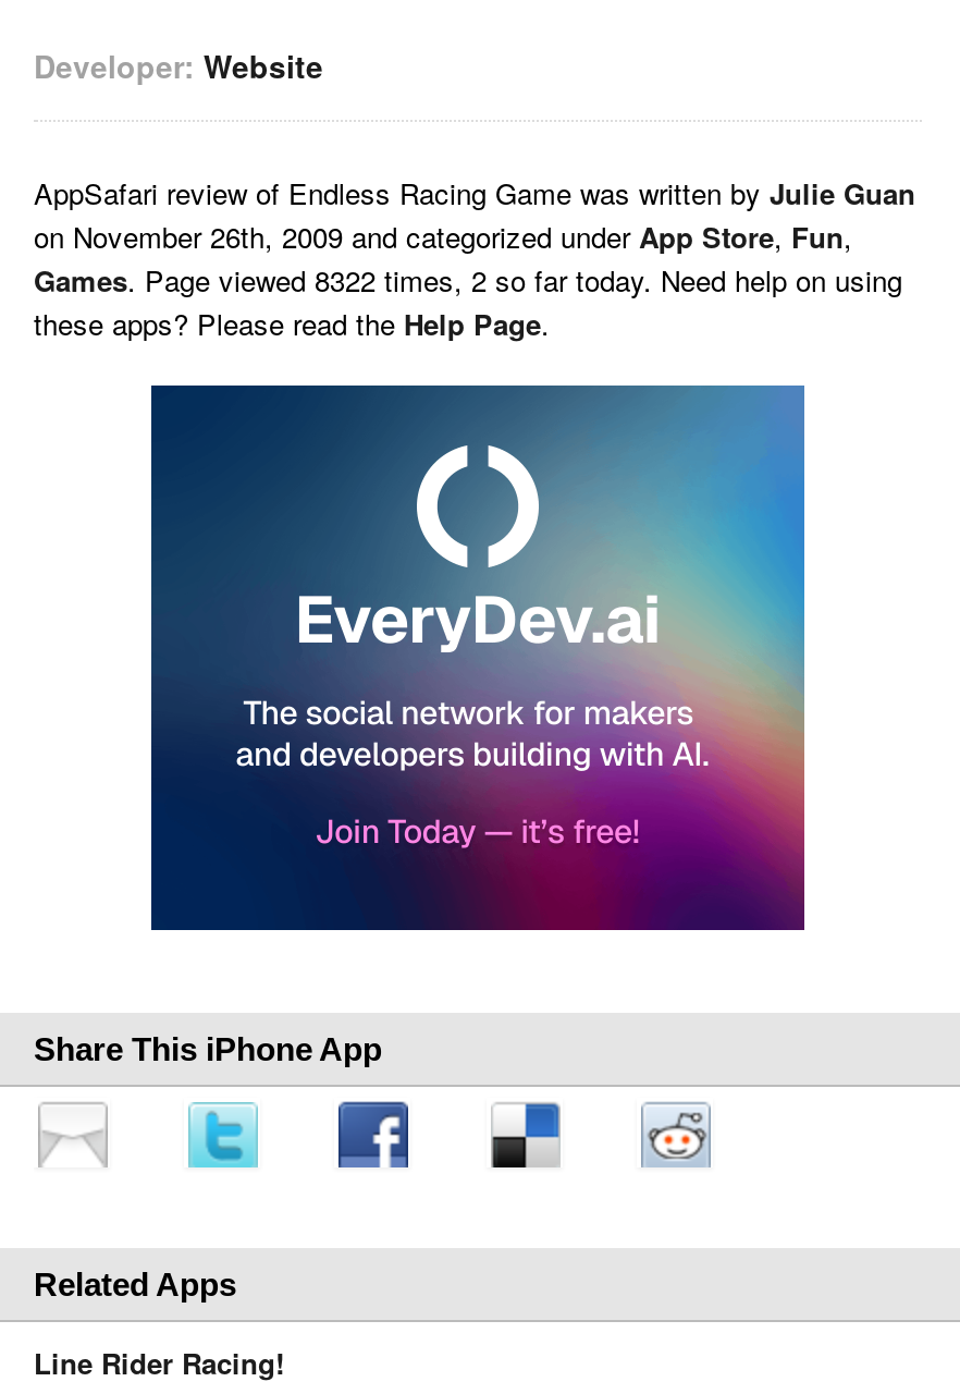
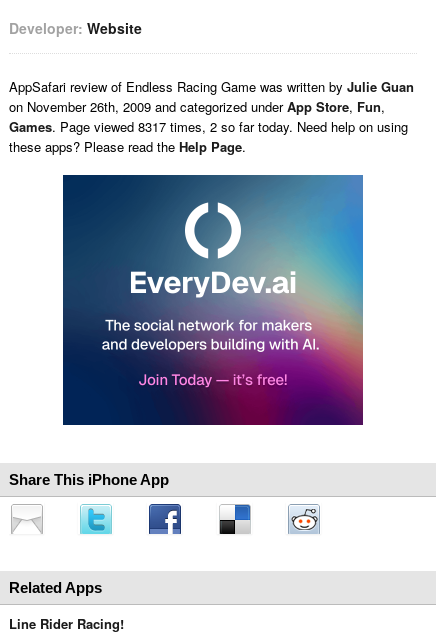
- Games. Page viewed 8322 times, 2 so far today. Need help on using
+ Games. Page viewed 8317 times, 2 so far today. Need help on using
